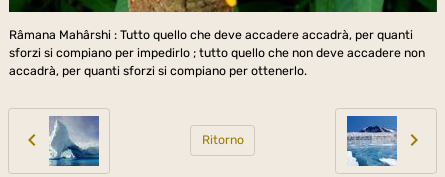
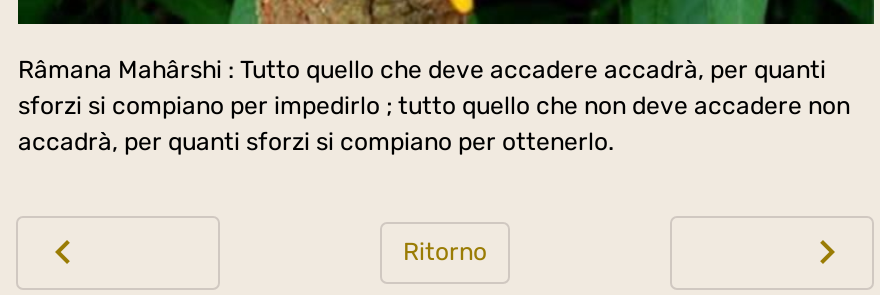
- [image]

- [image]
